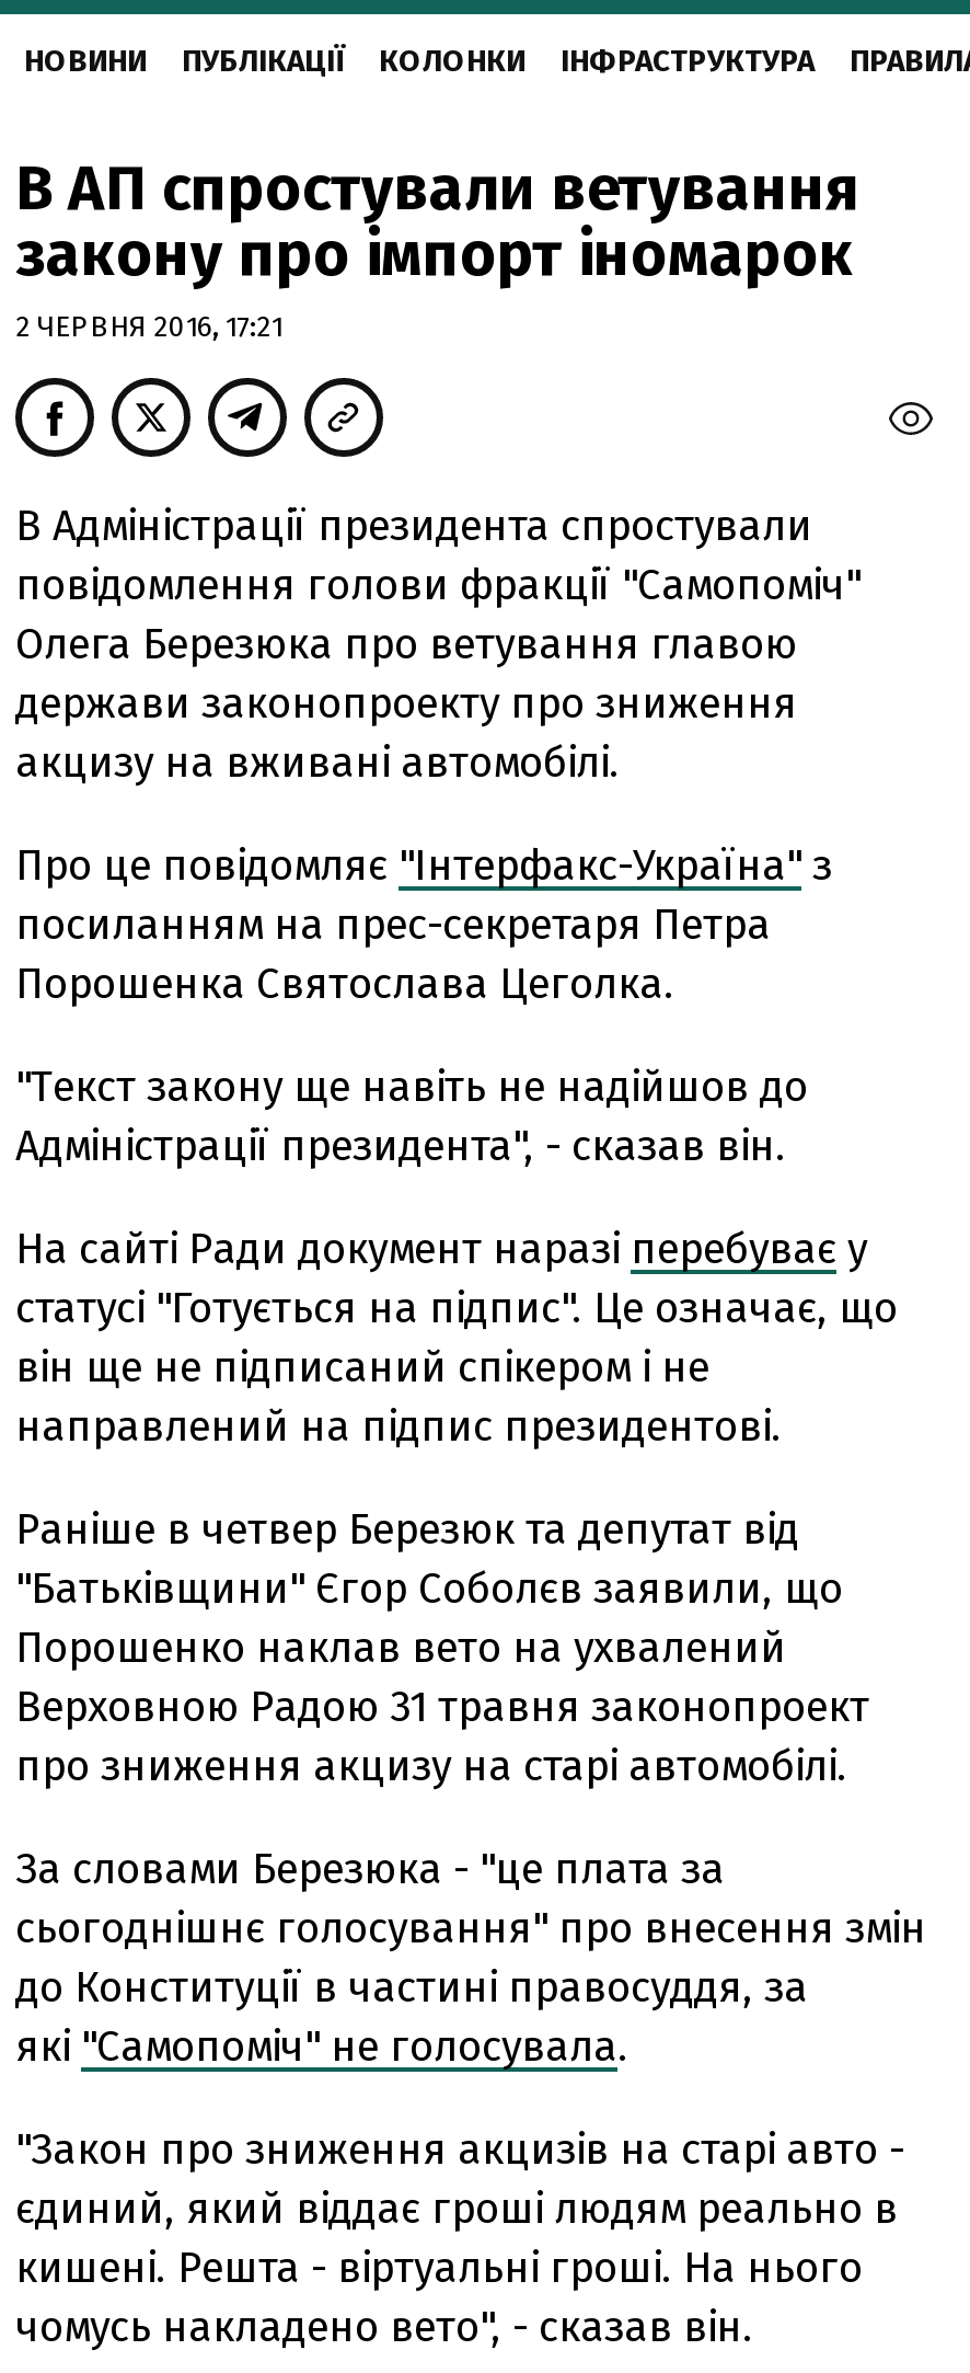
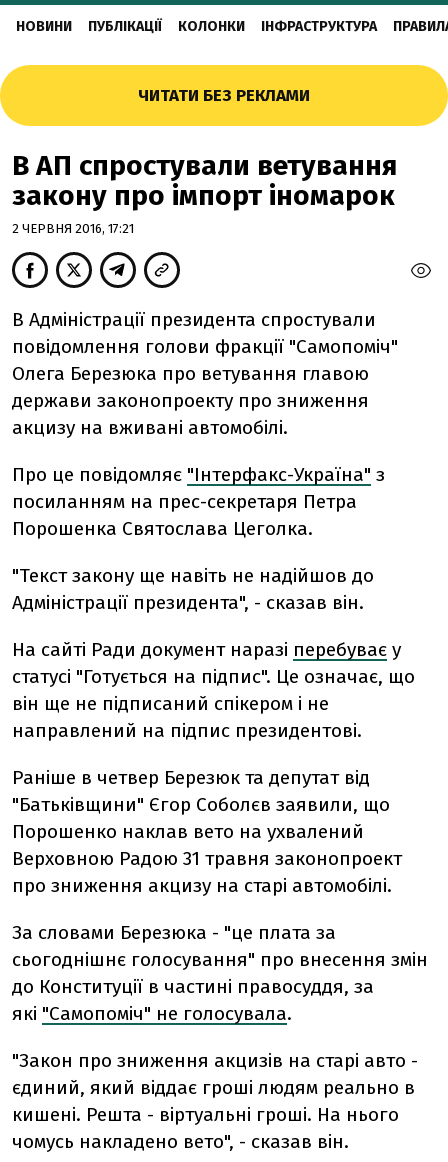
+ ЧИТАТИ БЕЗ РЕКЛАМИ
